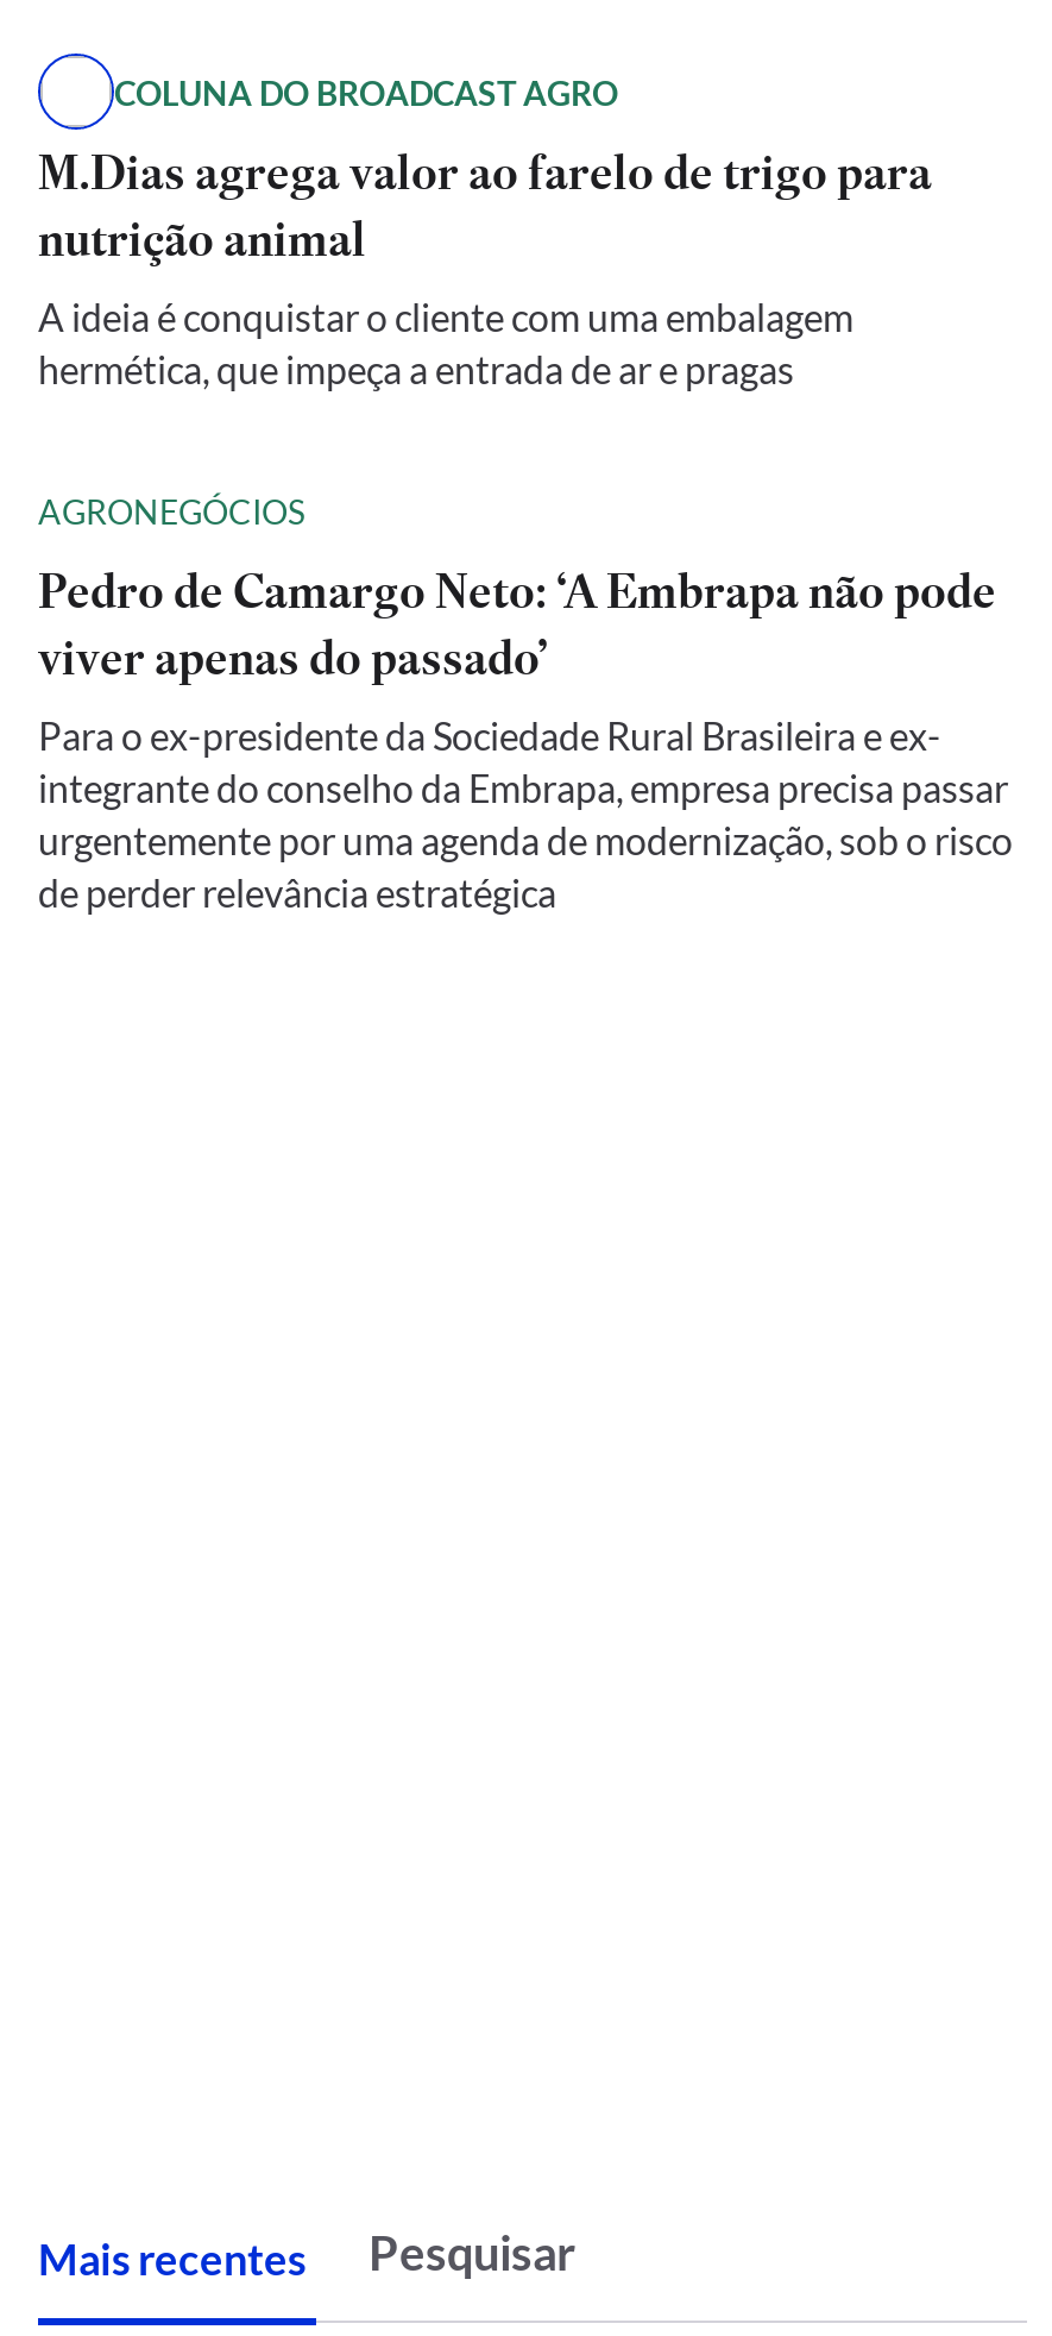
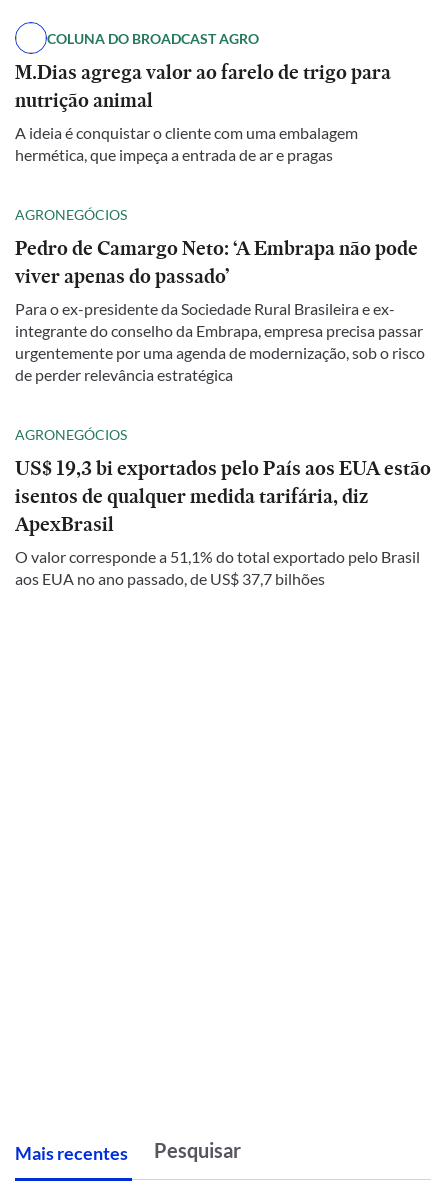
+ AGRONEGÓCIOS
+ US$ 19,3 bi exportados pelo País aos EUA estão
+ isentos de qualquer medida tarifária, diz
+ ApexBrasil
+ O valor corresponde a 51,1% do total exportado pelo Brasil
+ aos EUA no ano passado, de US$ 37,7 bilhões
